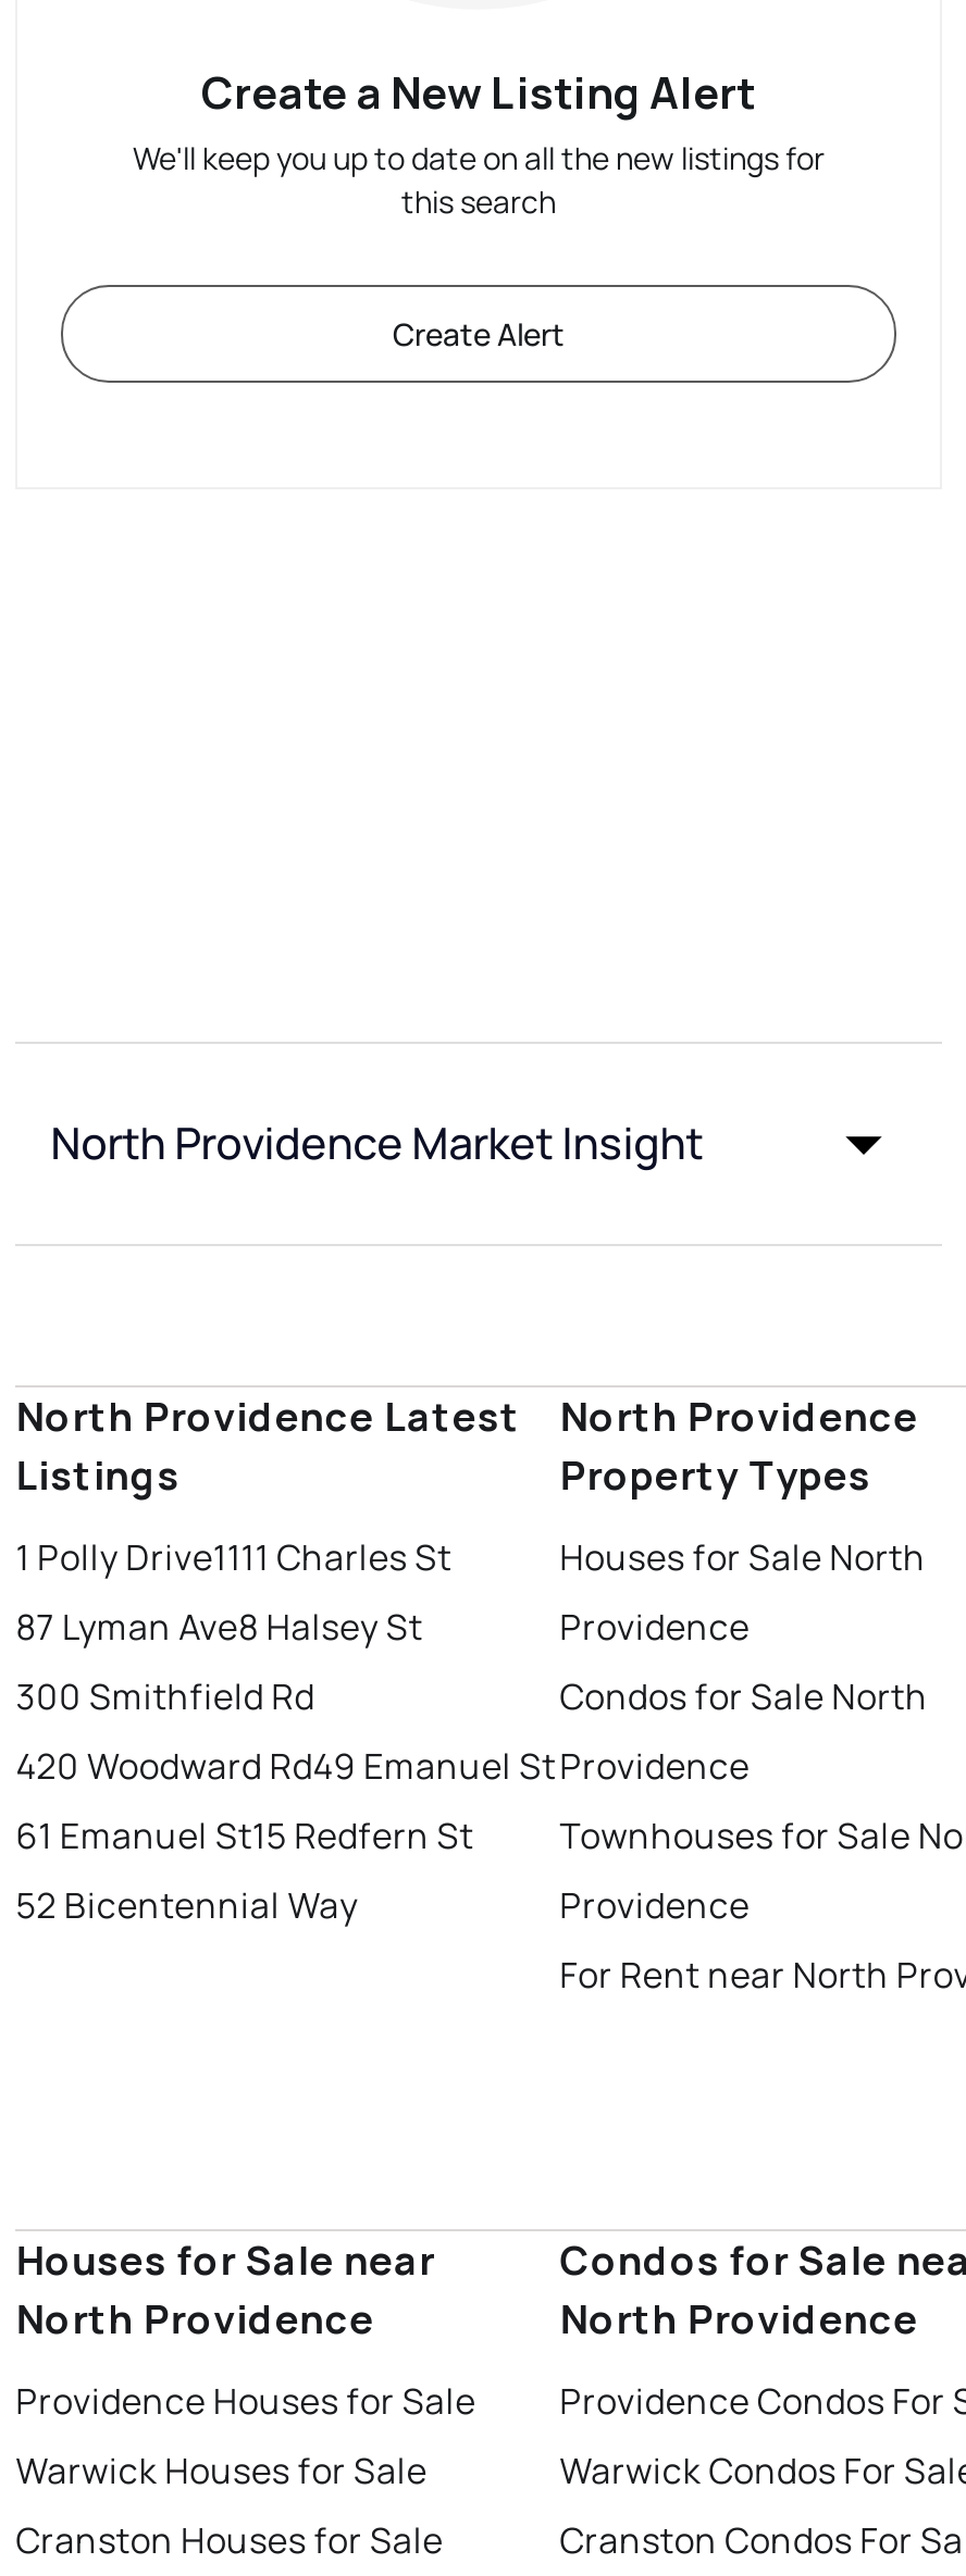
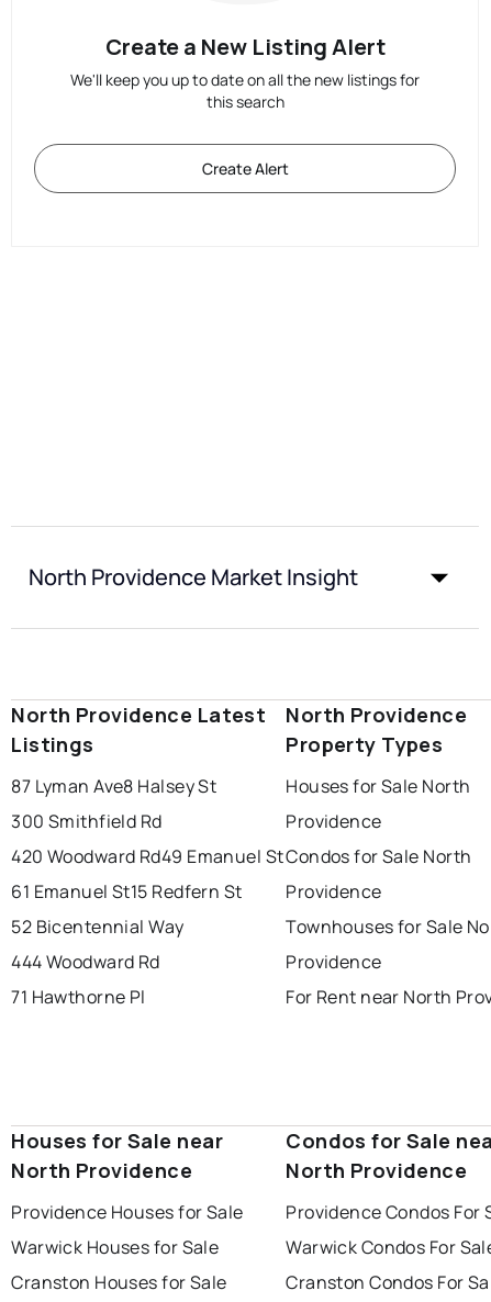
- 1 Polly Drive1111 Charles St

moved up: 87 Lyman Ave8 Halsey St | 300 Smithfield Rd | 420 Woodward Rd49 Emanuel St | 61 Emanuel St15 Redfern St | 52 Bicentennial Way

+ 444 Woodward Rd
+ 71 Hawthorne Pl
